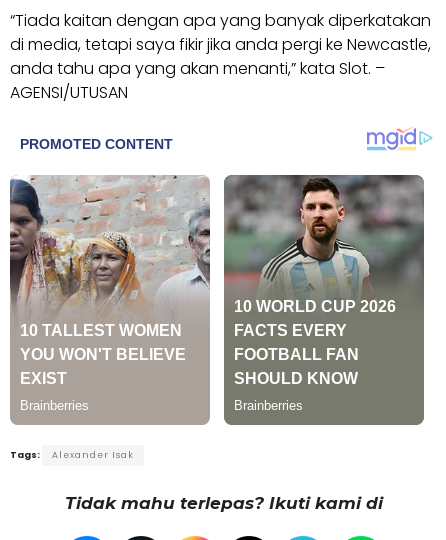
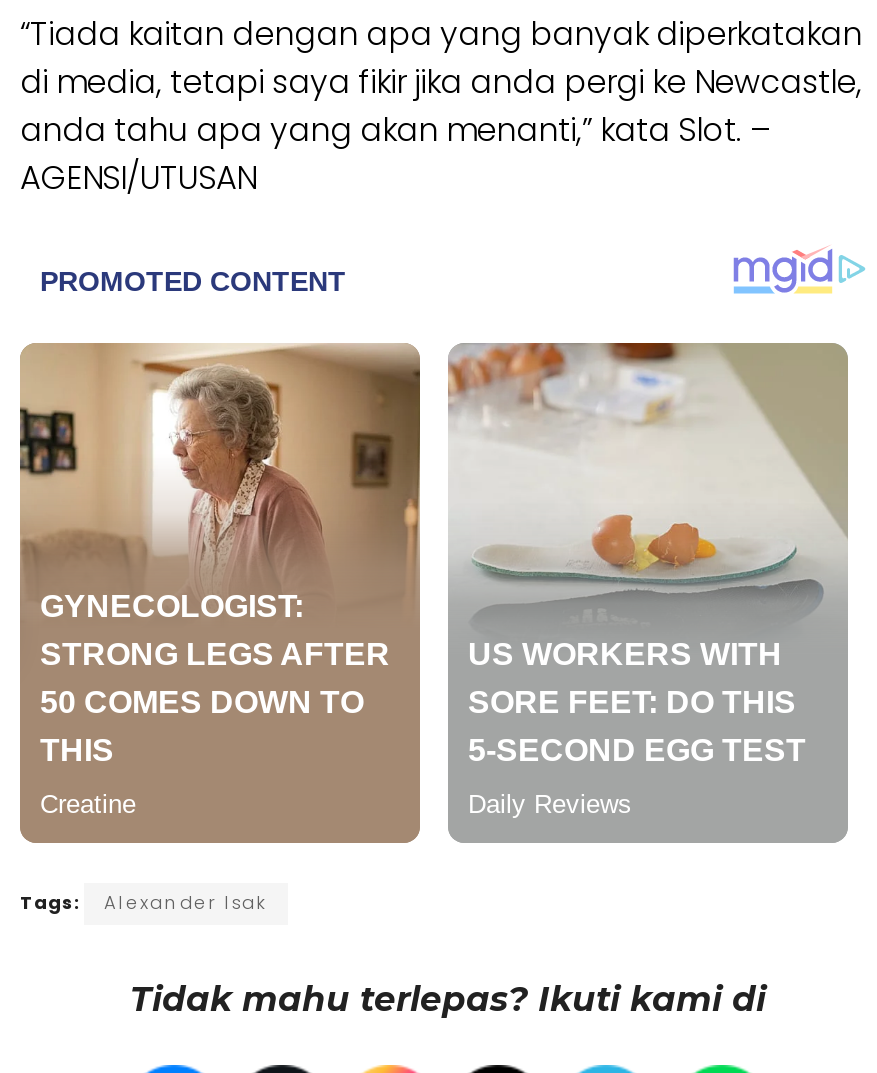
- [image]
+ [image]

- [image]
+ [image]
